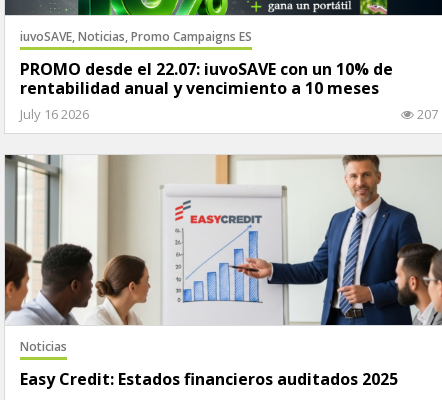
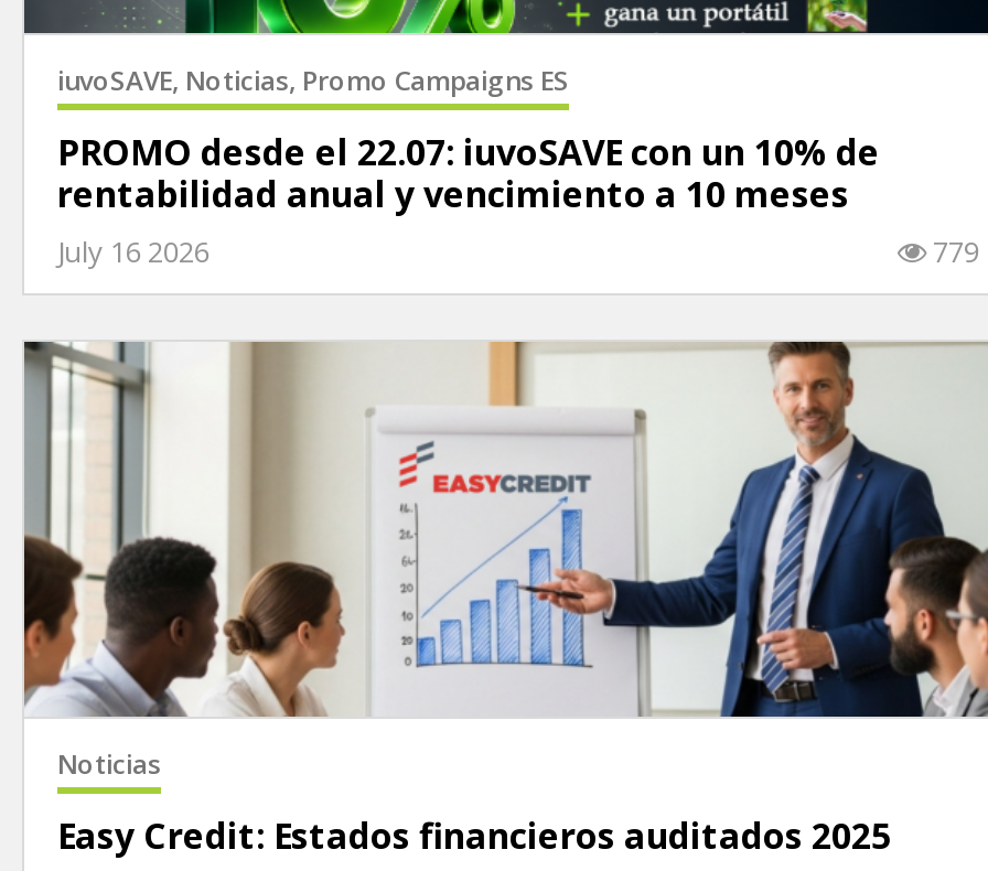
- 207
+ 779
